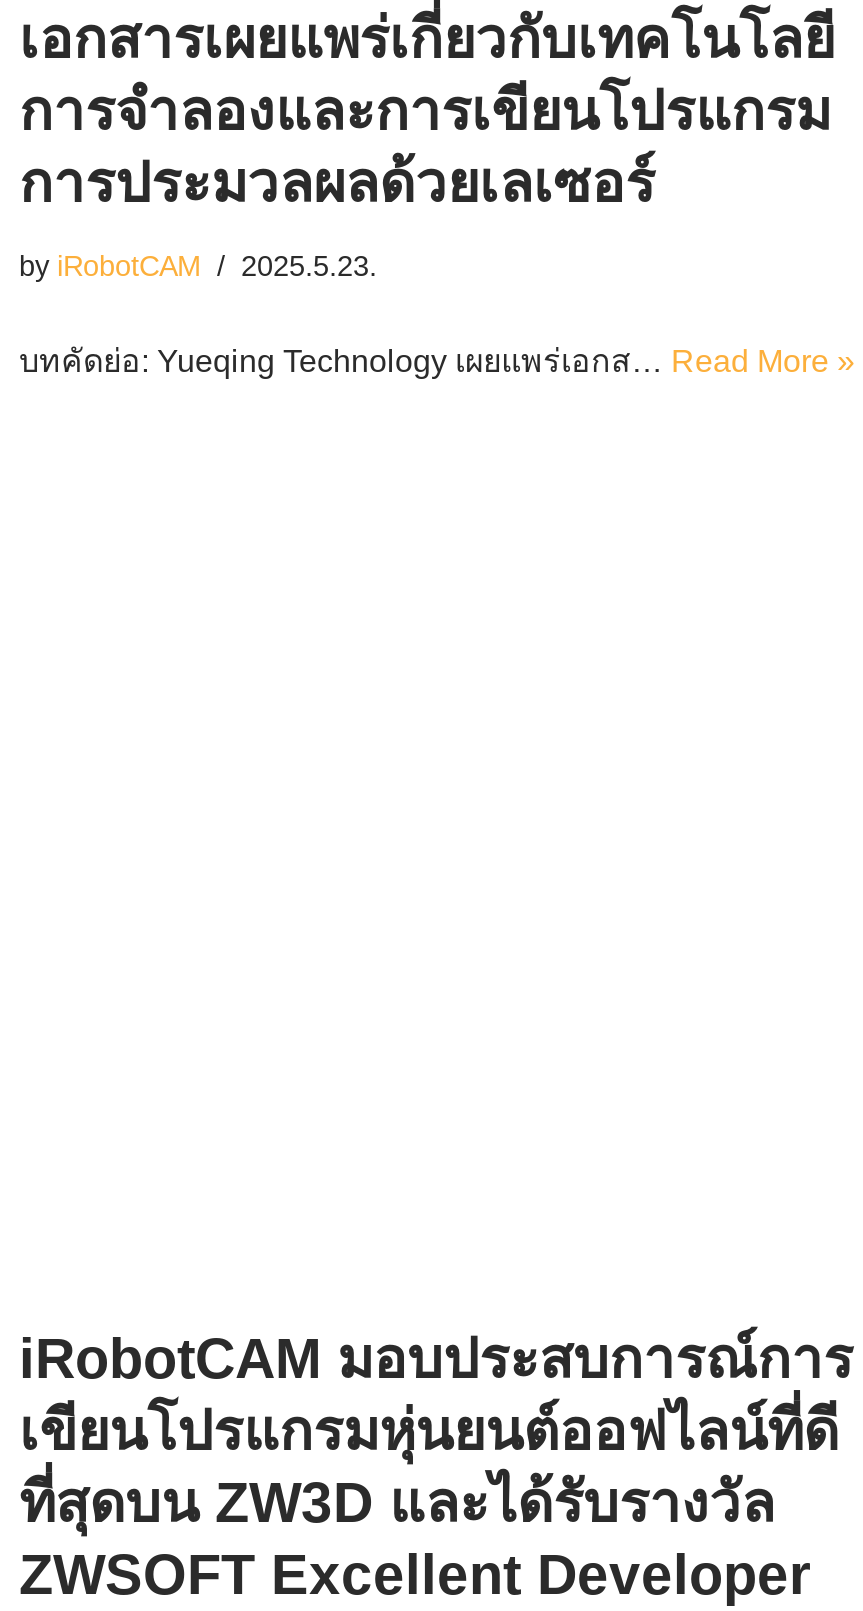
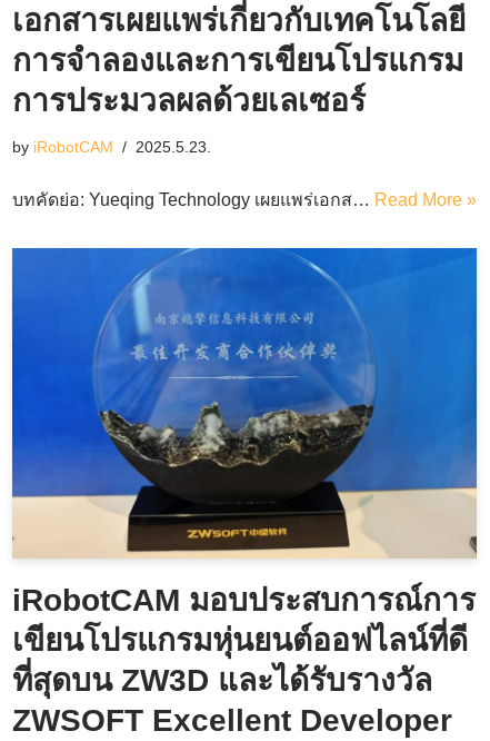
+ [image]
